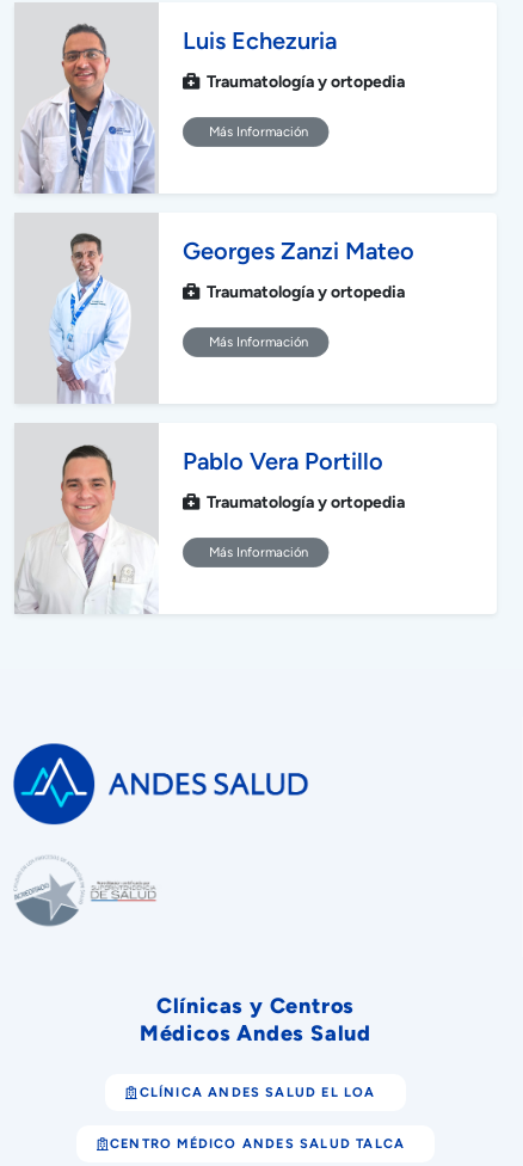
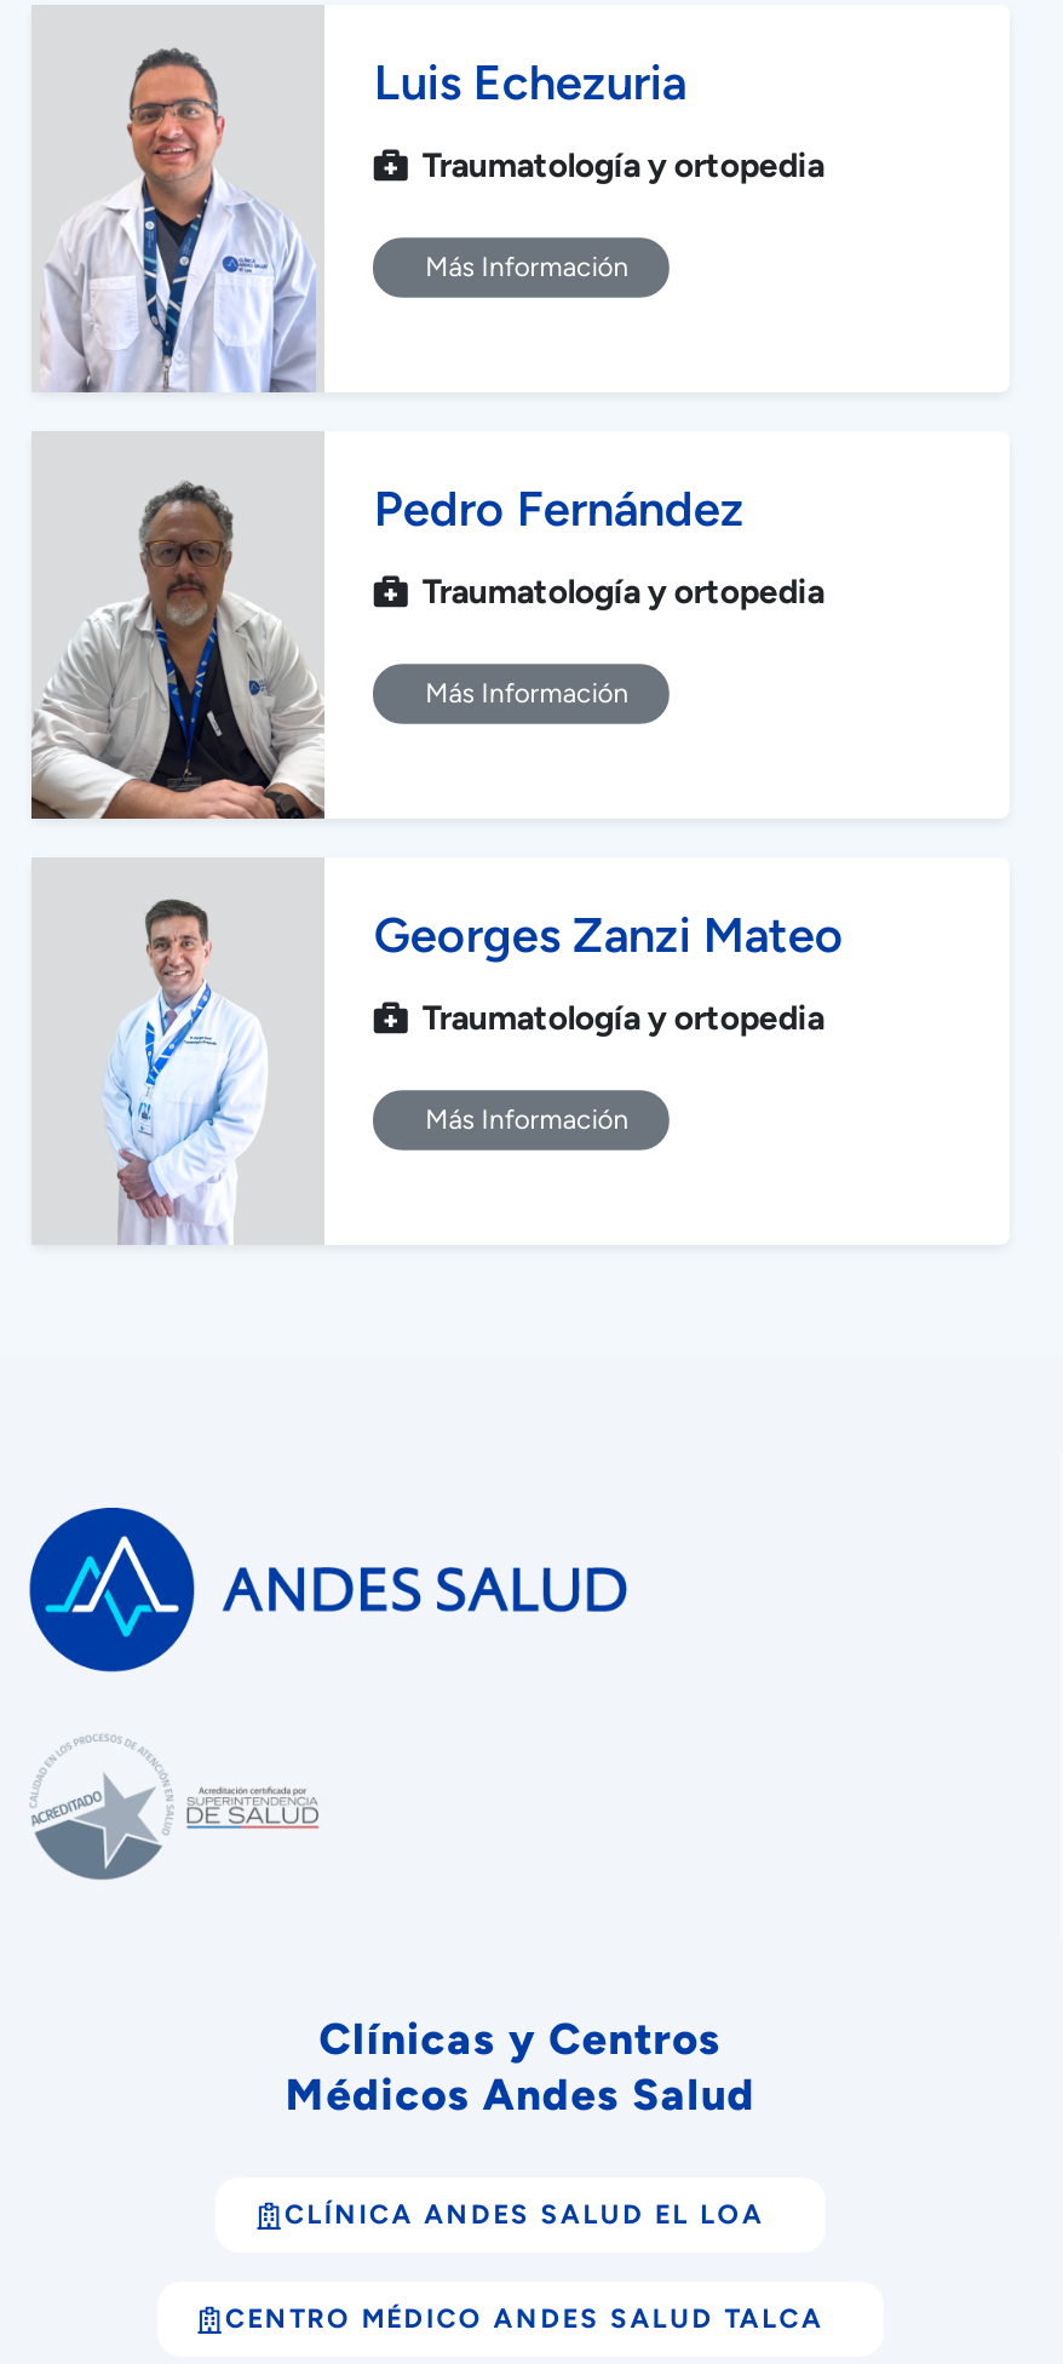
+ Pedro Fernández

- [image]
+ [image]

moved down: Georges Zanzi Mateo

- [image]
+ [image]

- Pablo Vera Portillo
